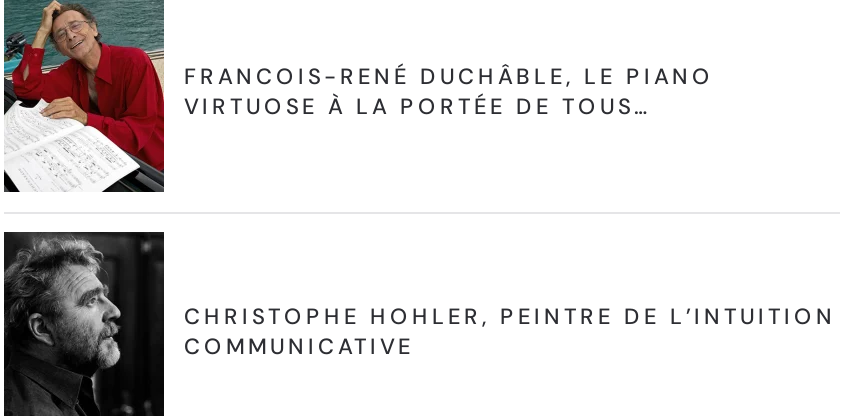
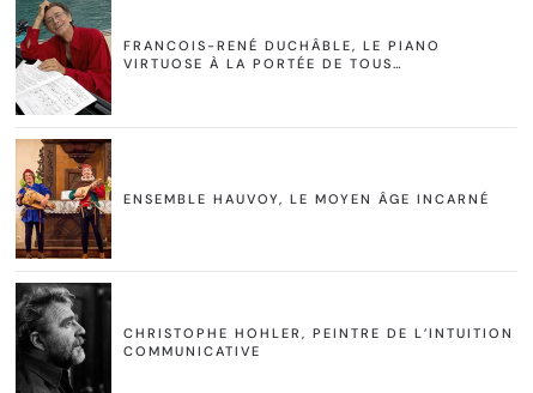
+ [image]
+ ENSEMBLE HAUVOY, LE MOYEN ÂGE INCARNÉ
